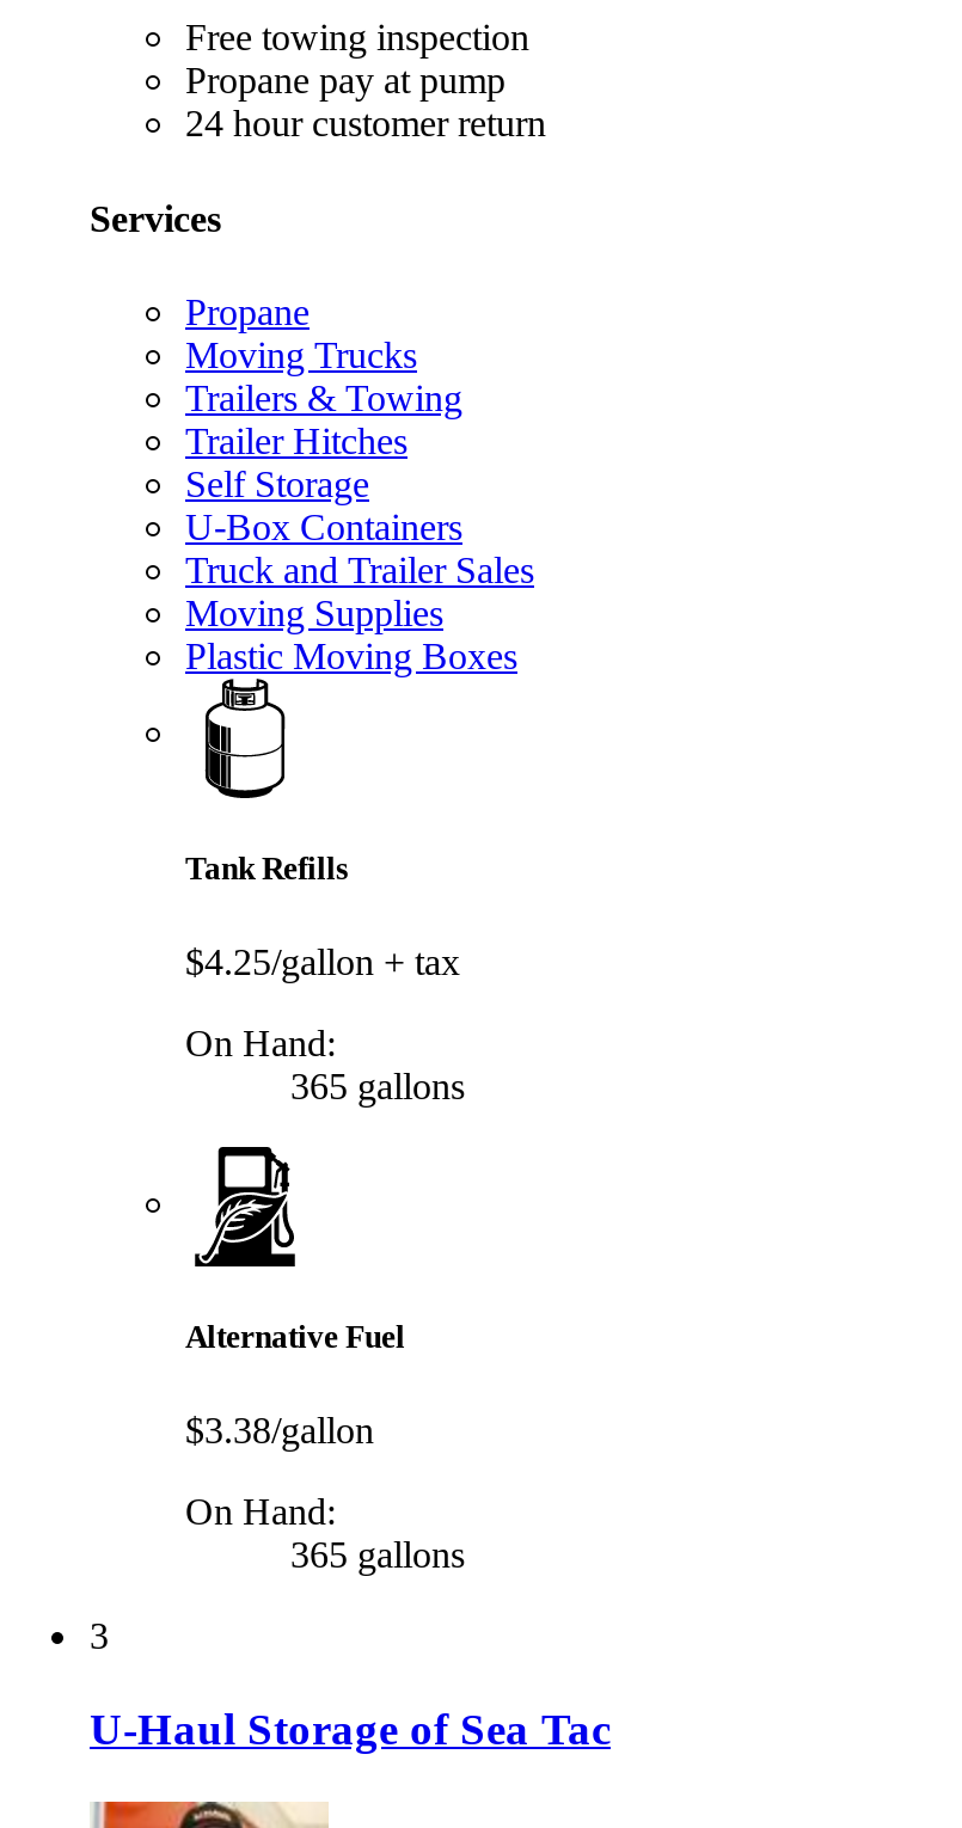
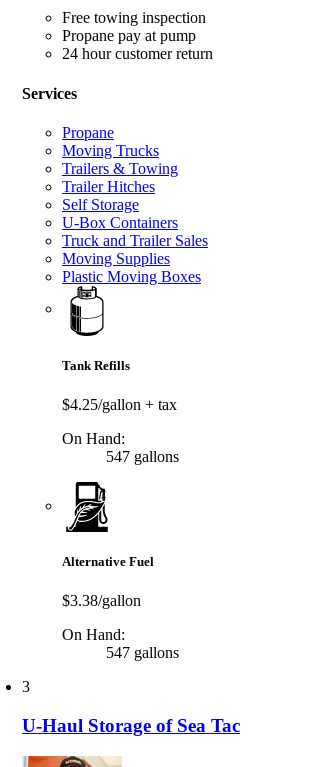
- 365 gallons
+ 547 gallons

- 365 gallons
+ 547 gallons
